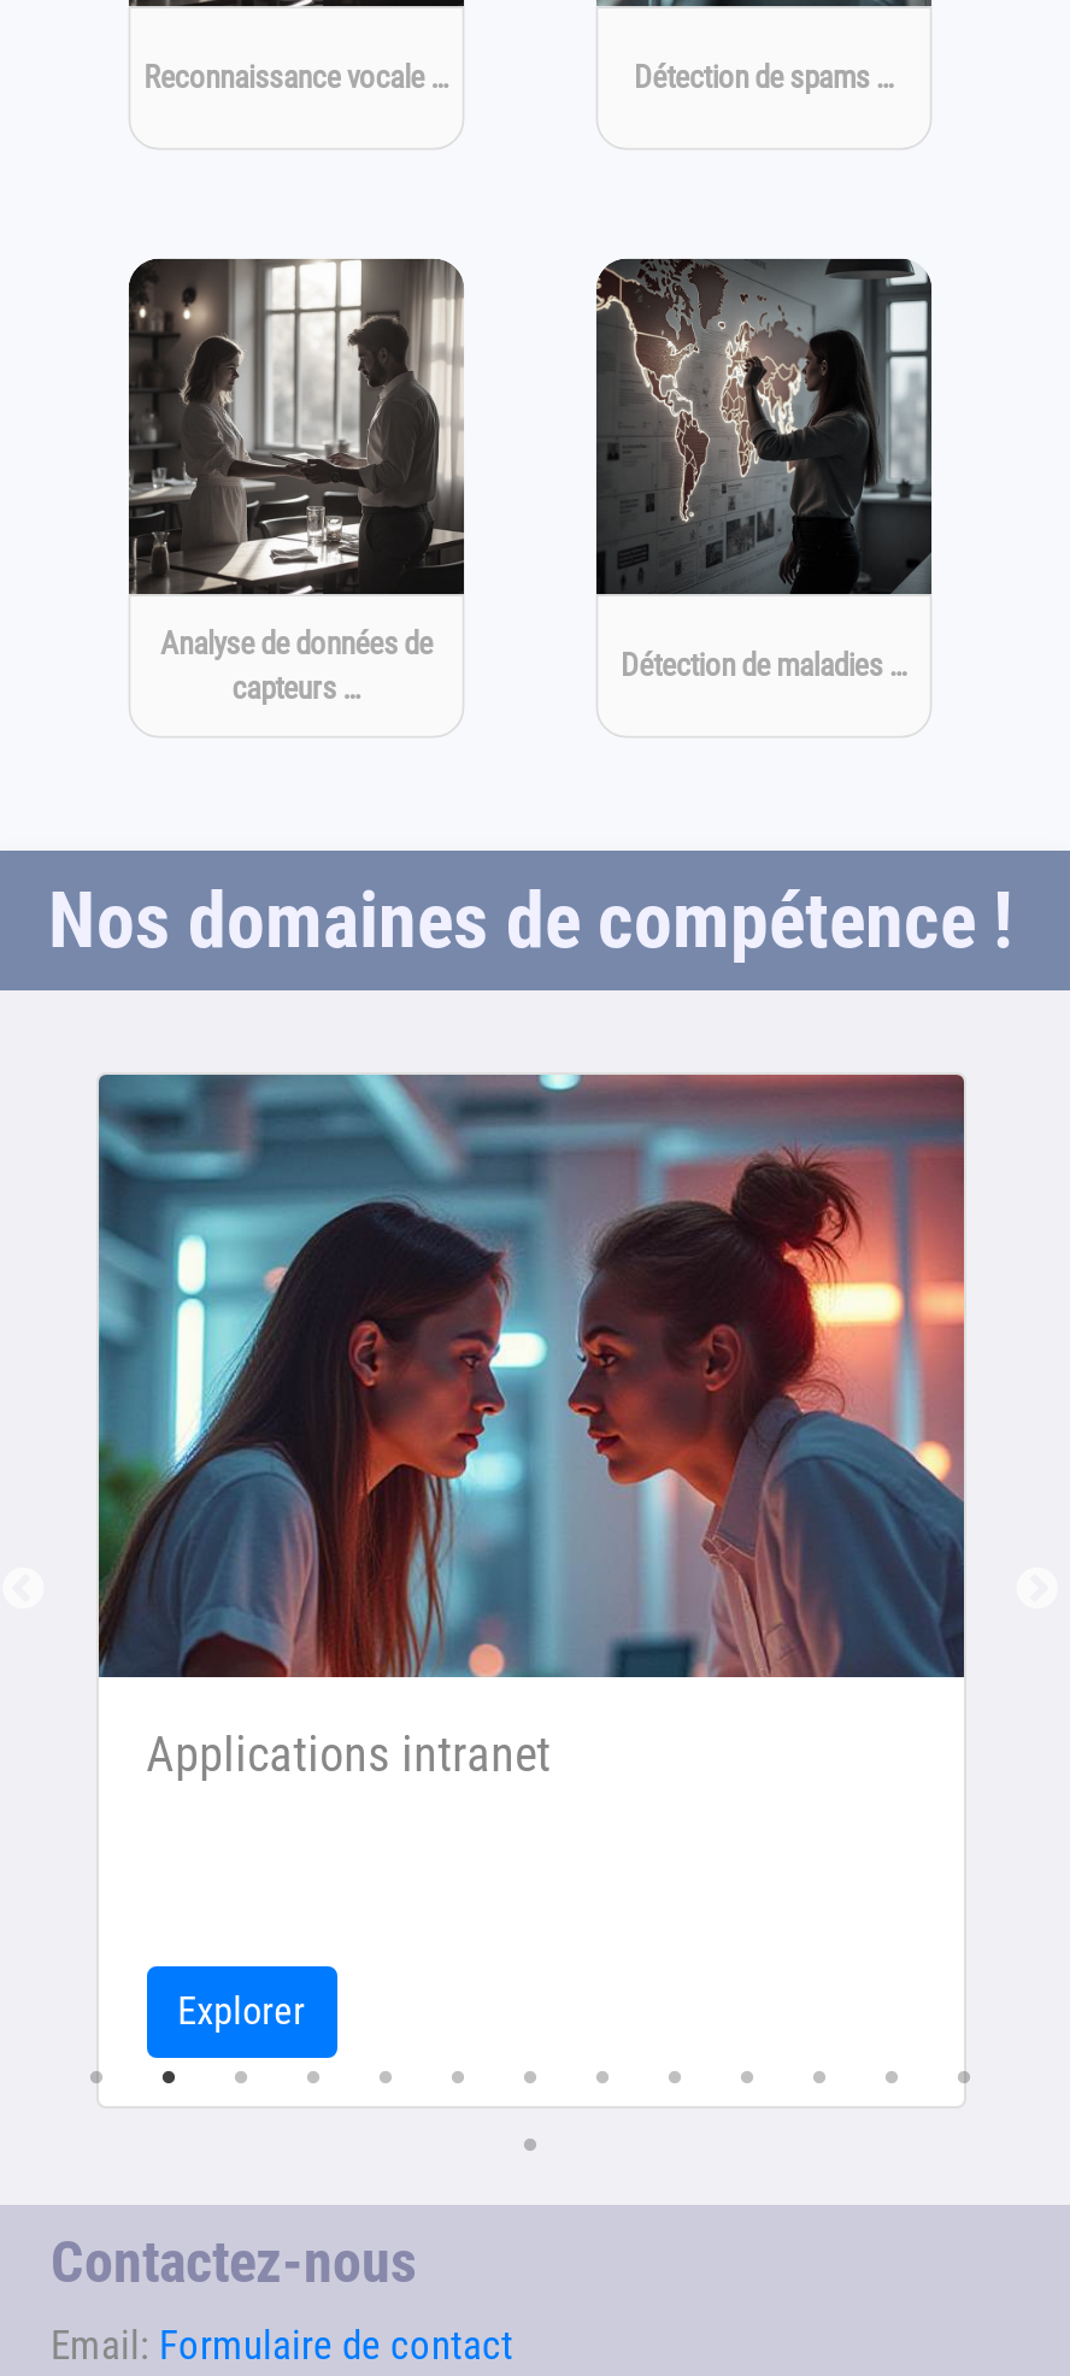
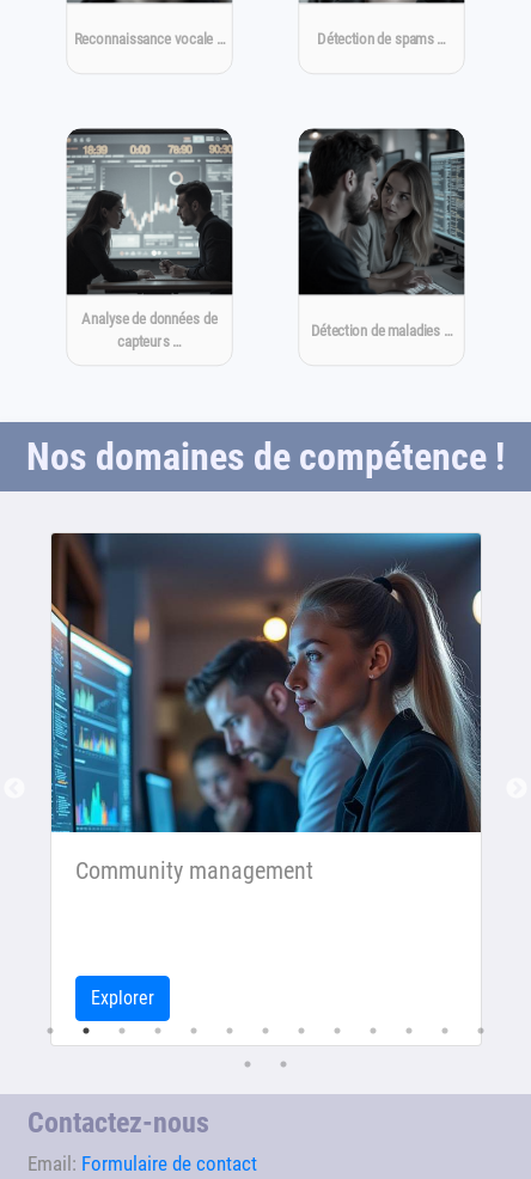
- [image]
+ [image]

- [image]
+ [image]

- [image]
- Applications intranet
+ [image]
+ Community management
